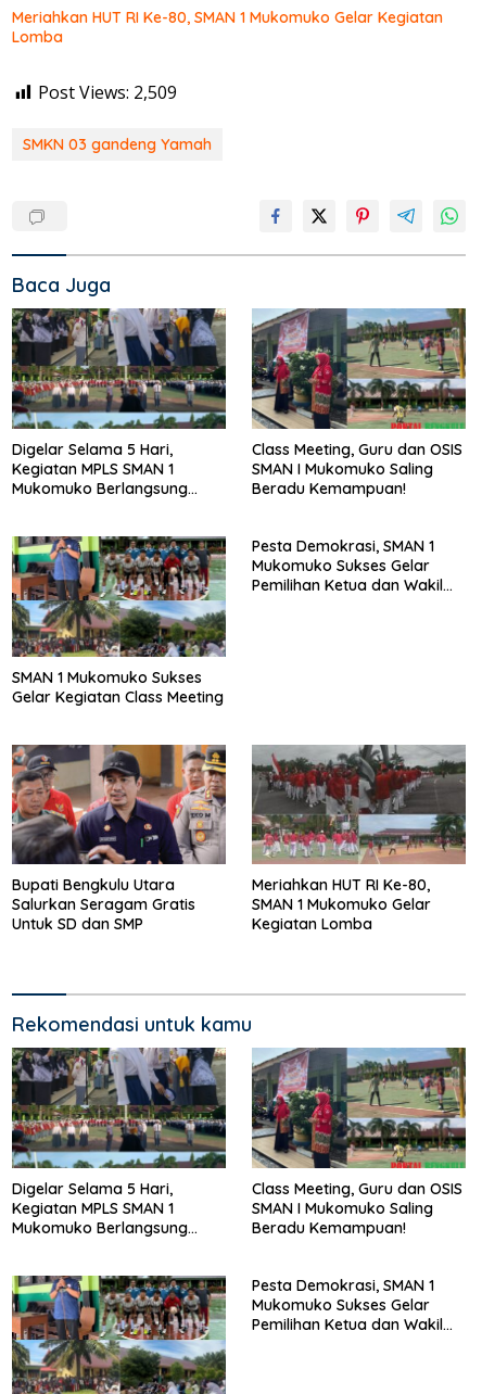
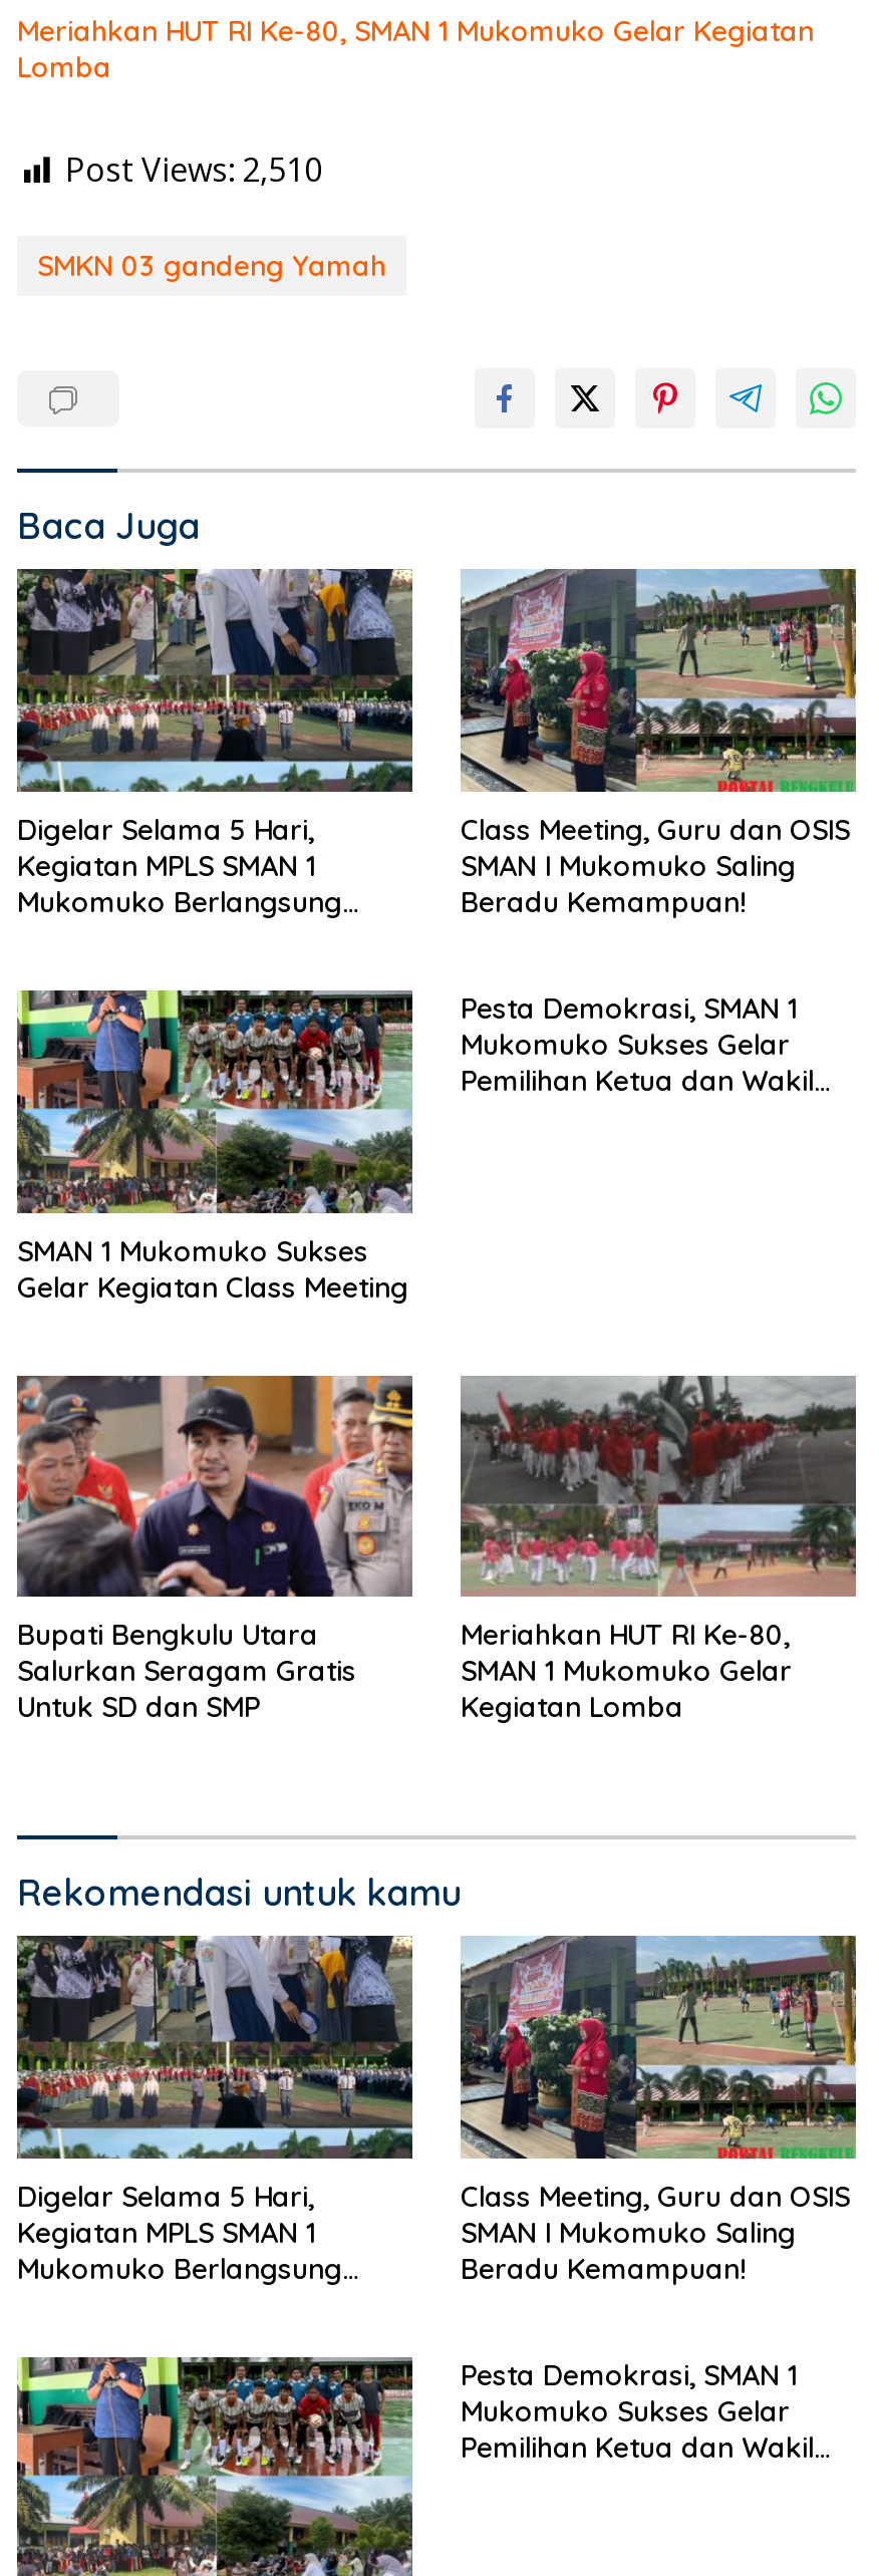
- Post Views: 2,509
+ Post Views: 2,510
